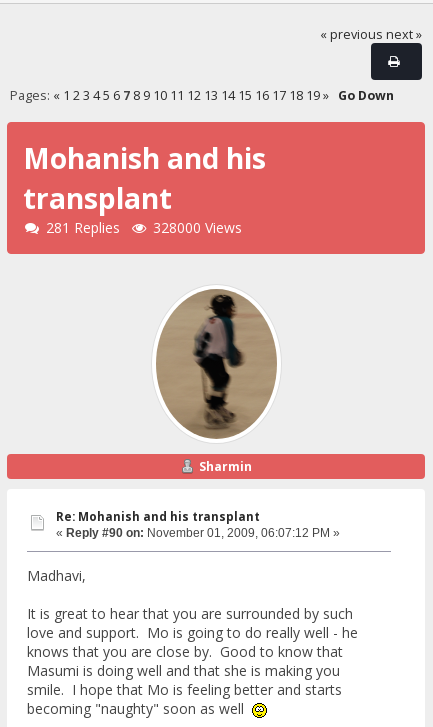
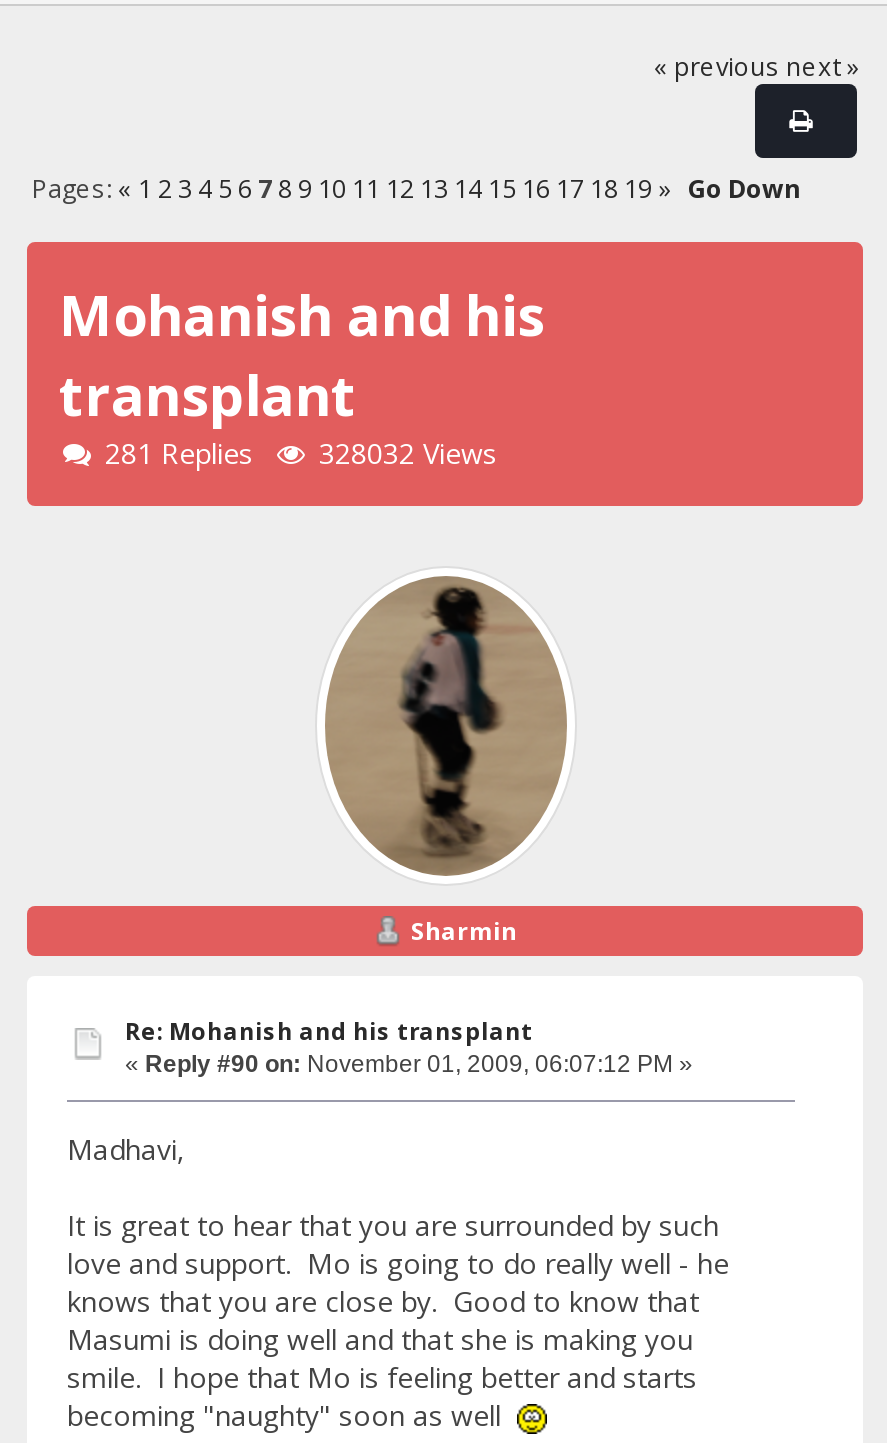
- 281 Replies 328000 Views
+ 281 Replies 328032 Views
